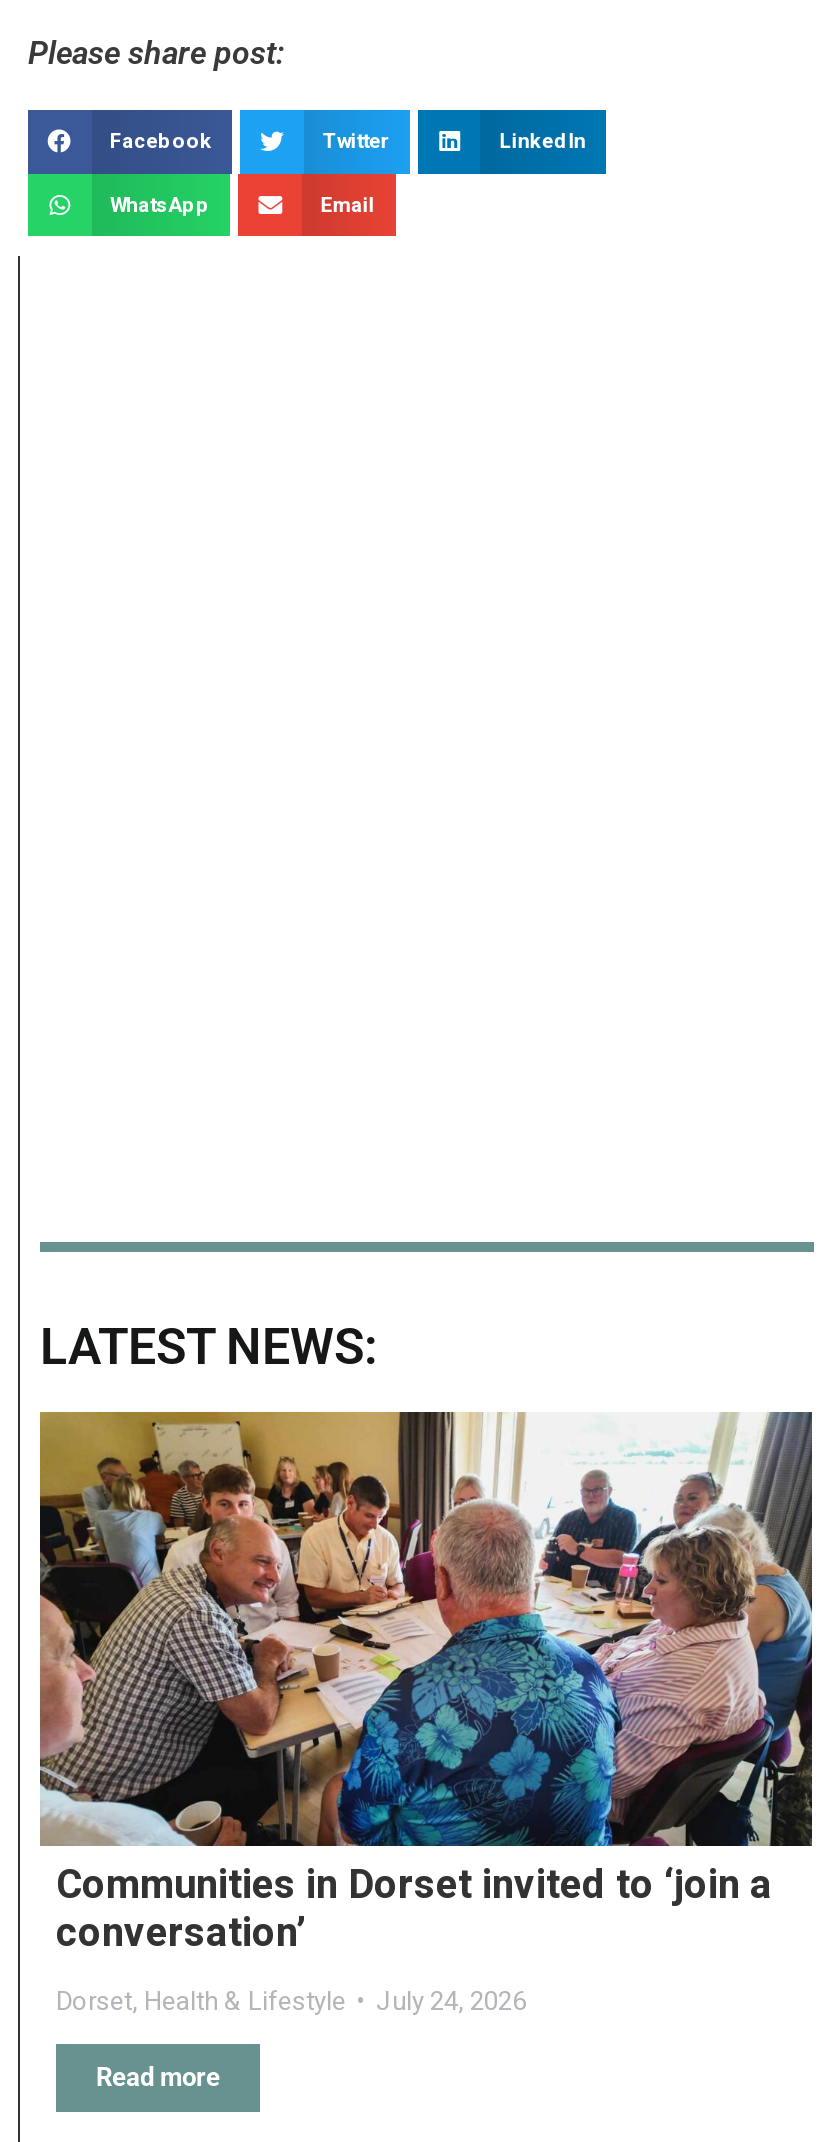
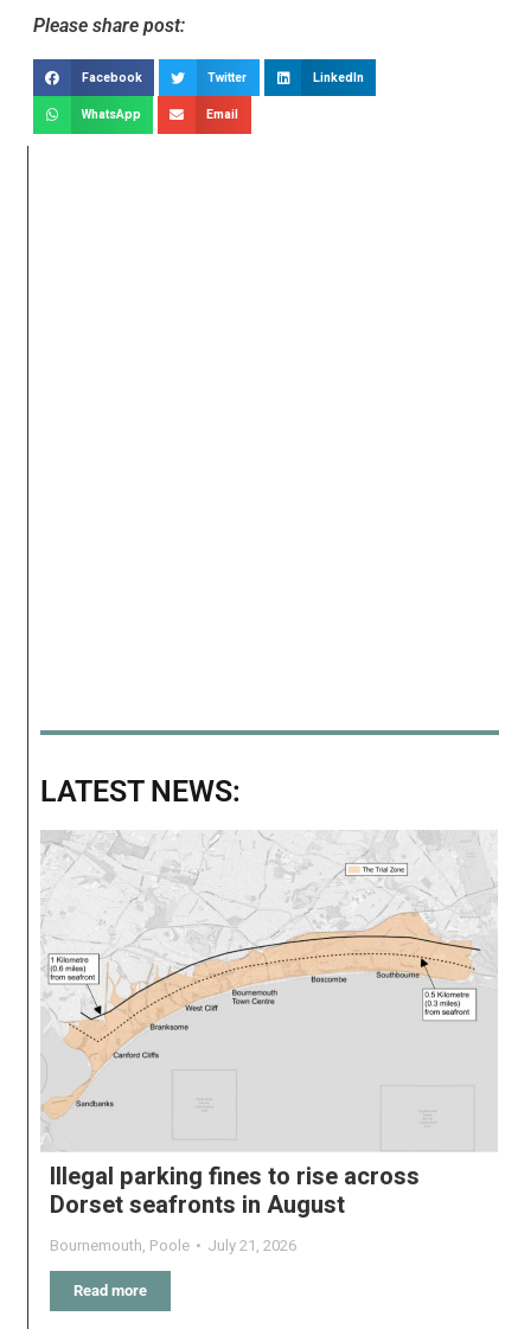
- [image]
- Communities in Dorset invited to ‘join a
- conversation’
- Dorset, Health & Lifestyle
- July 24, 2026
+ [image]
+ Illegal parking fines to rise across
+ Dorset seafronts in August
+ Bournemouth, Poole
+ July 21, 2026
